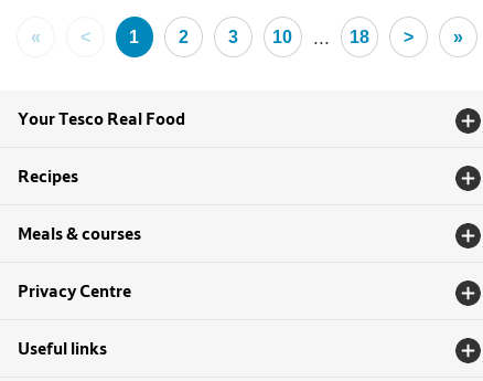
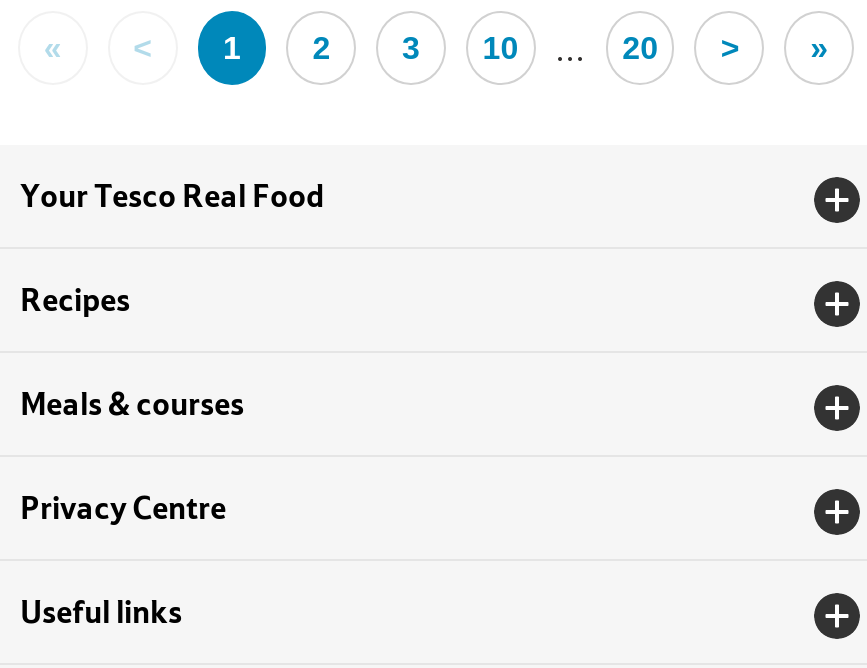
- 18
+ 20
